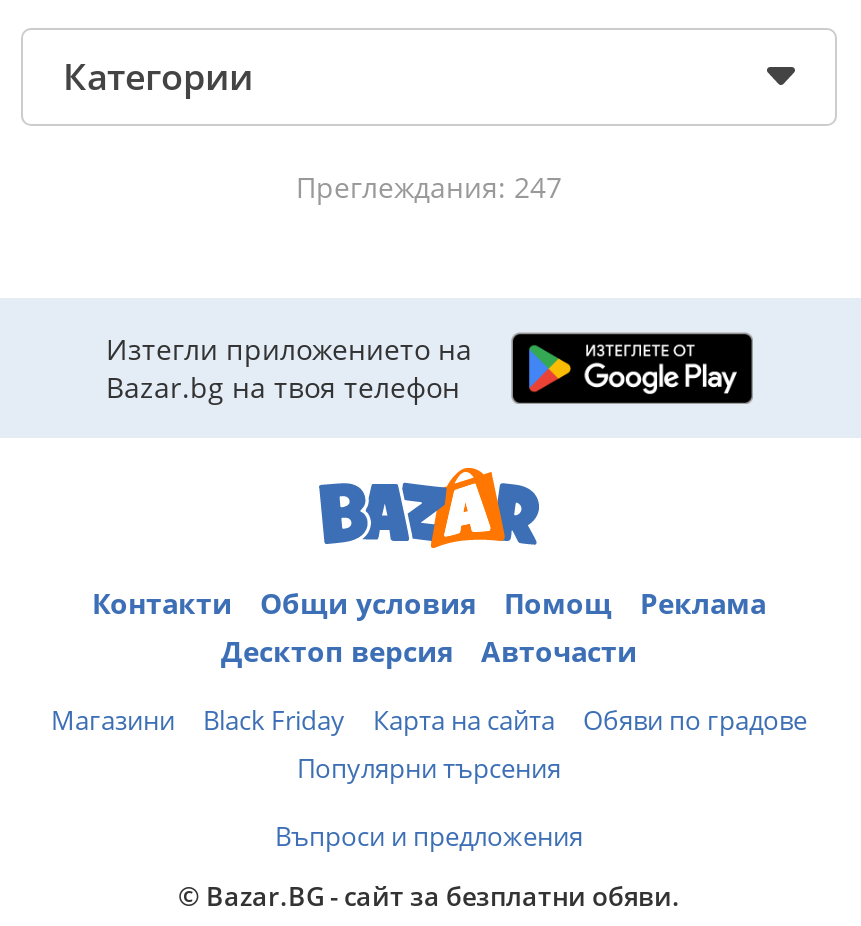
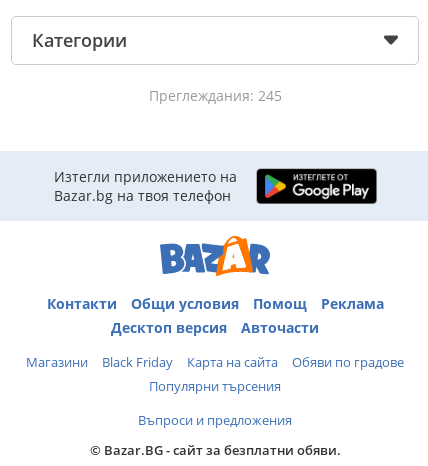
- Преглеждания: 247
+ Преглеждания: 245
